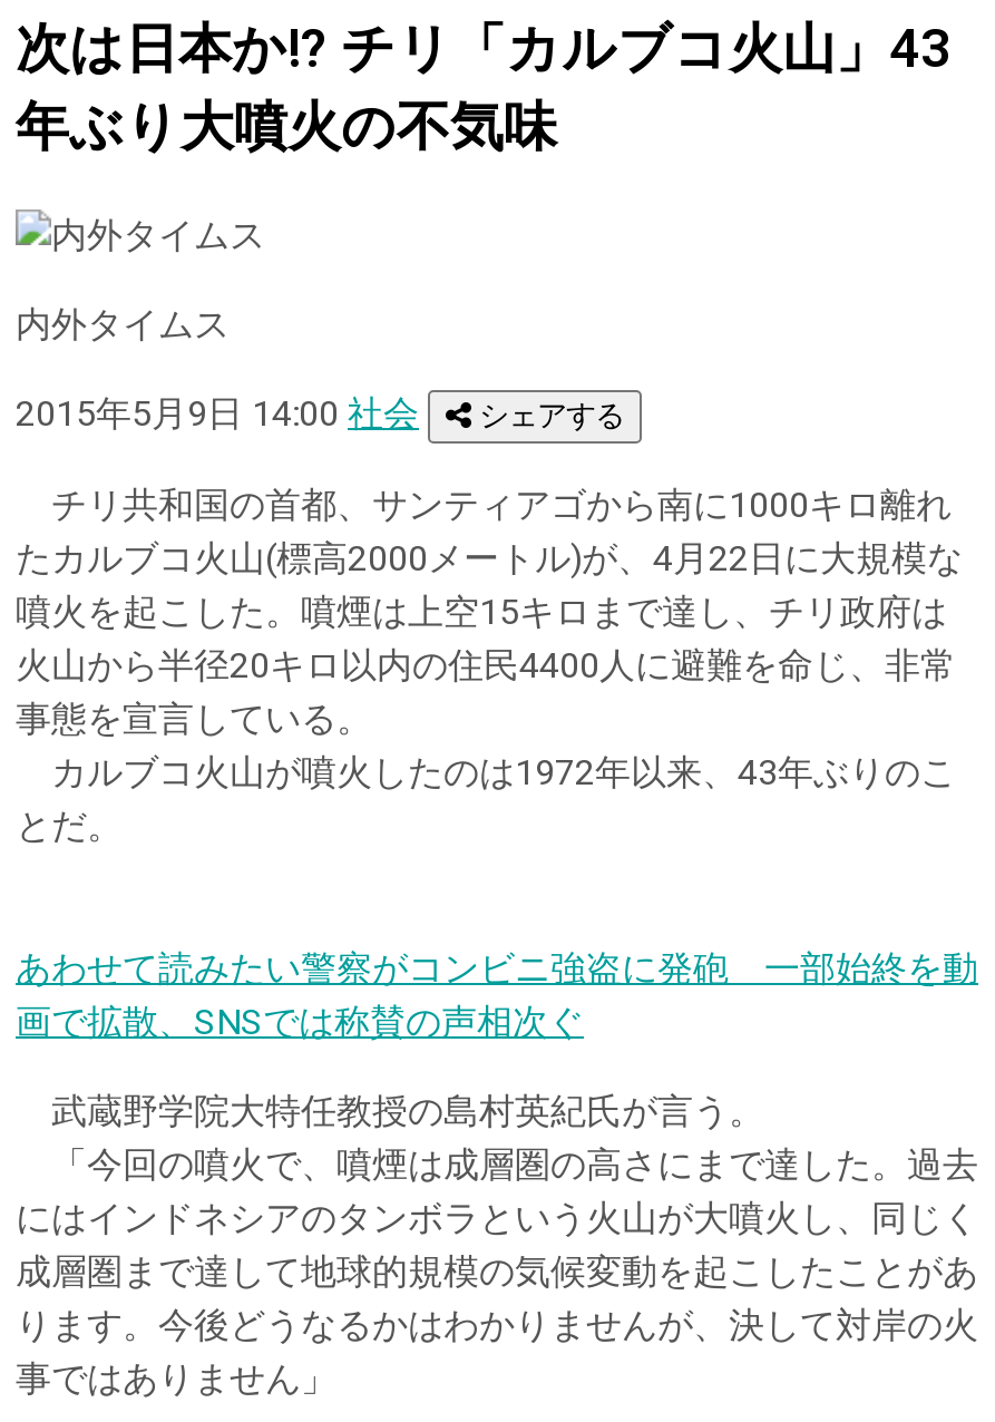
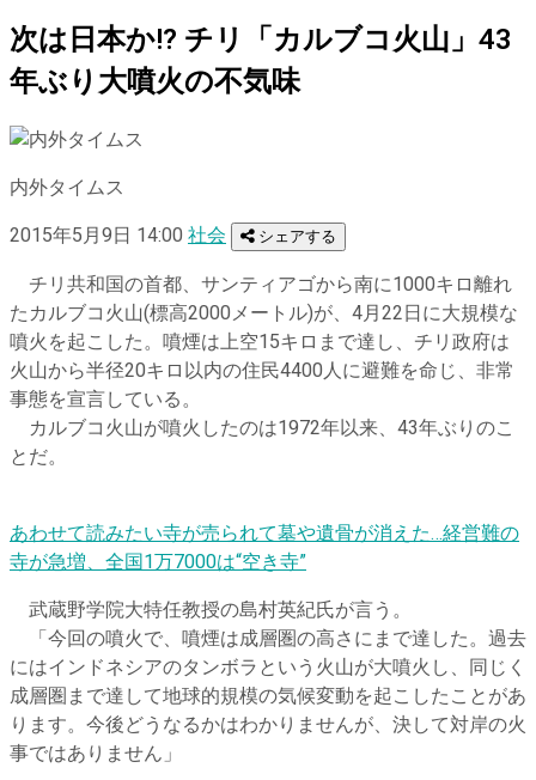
- あわせて読みたい警察がコンビニ強盗に発砲 一部始終を動
- 画で拡散、SNSでは称賛の声相次ぐ
+ あわせて読みたい寺が売られて墓や遺骨が消えた…経営難の
+ 寺が急増、全国1万7000は“空き寺”
